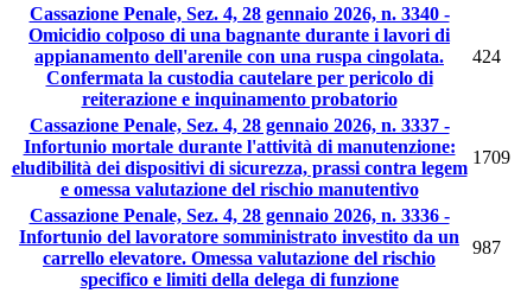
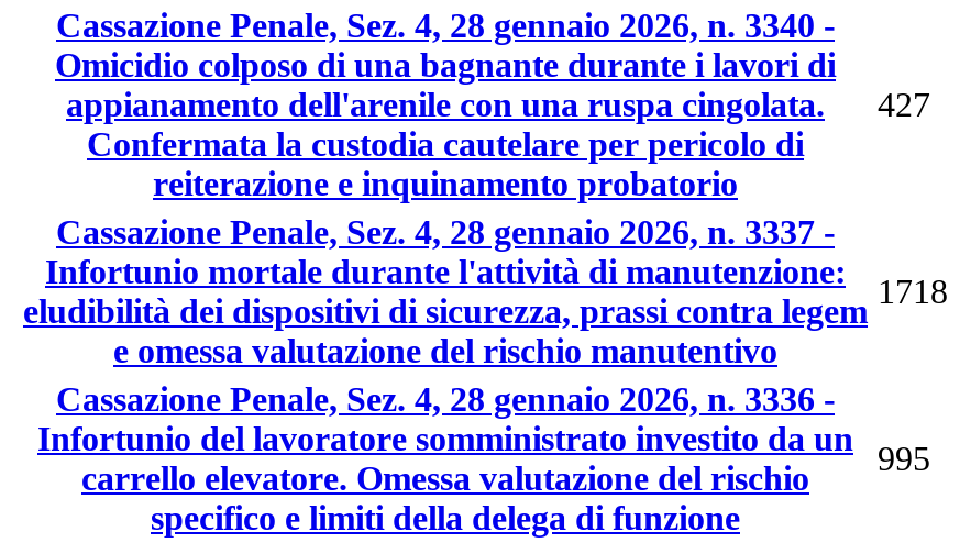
- appianamento dell'arenile con una ruspa cingolata. 424
+ appianamento dell'arenile con una ruspa cingolata. 427

- 1709
+ 1718

- 987
+ 995
